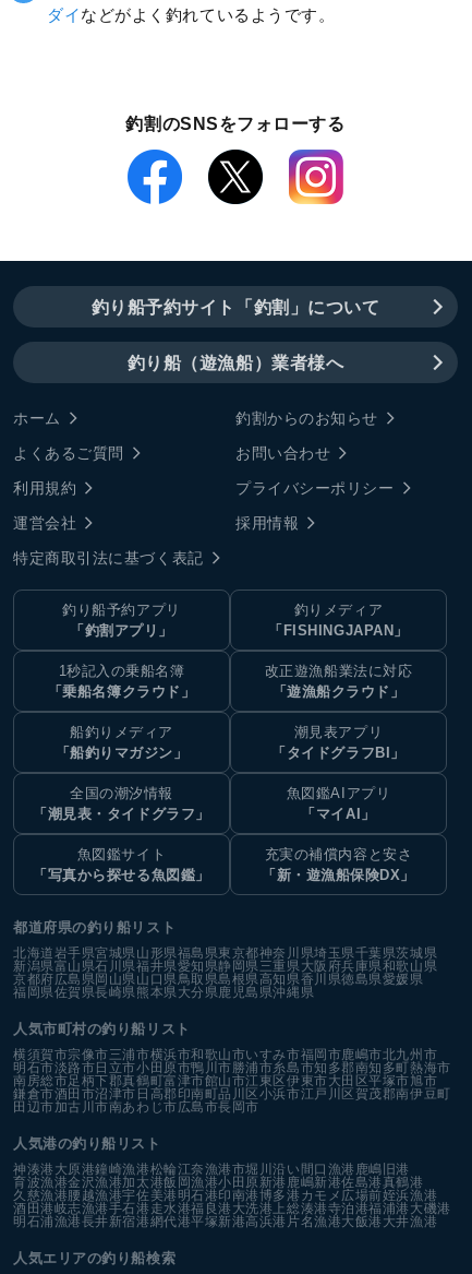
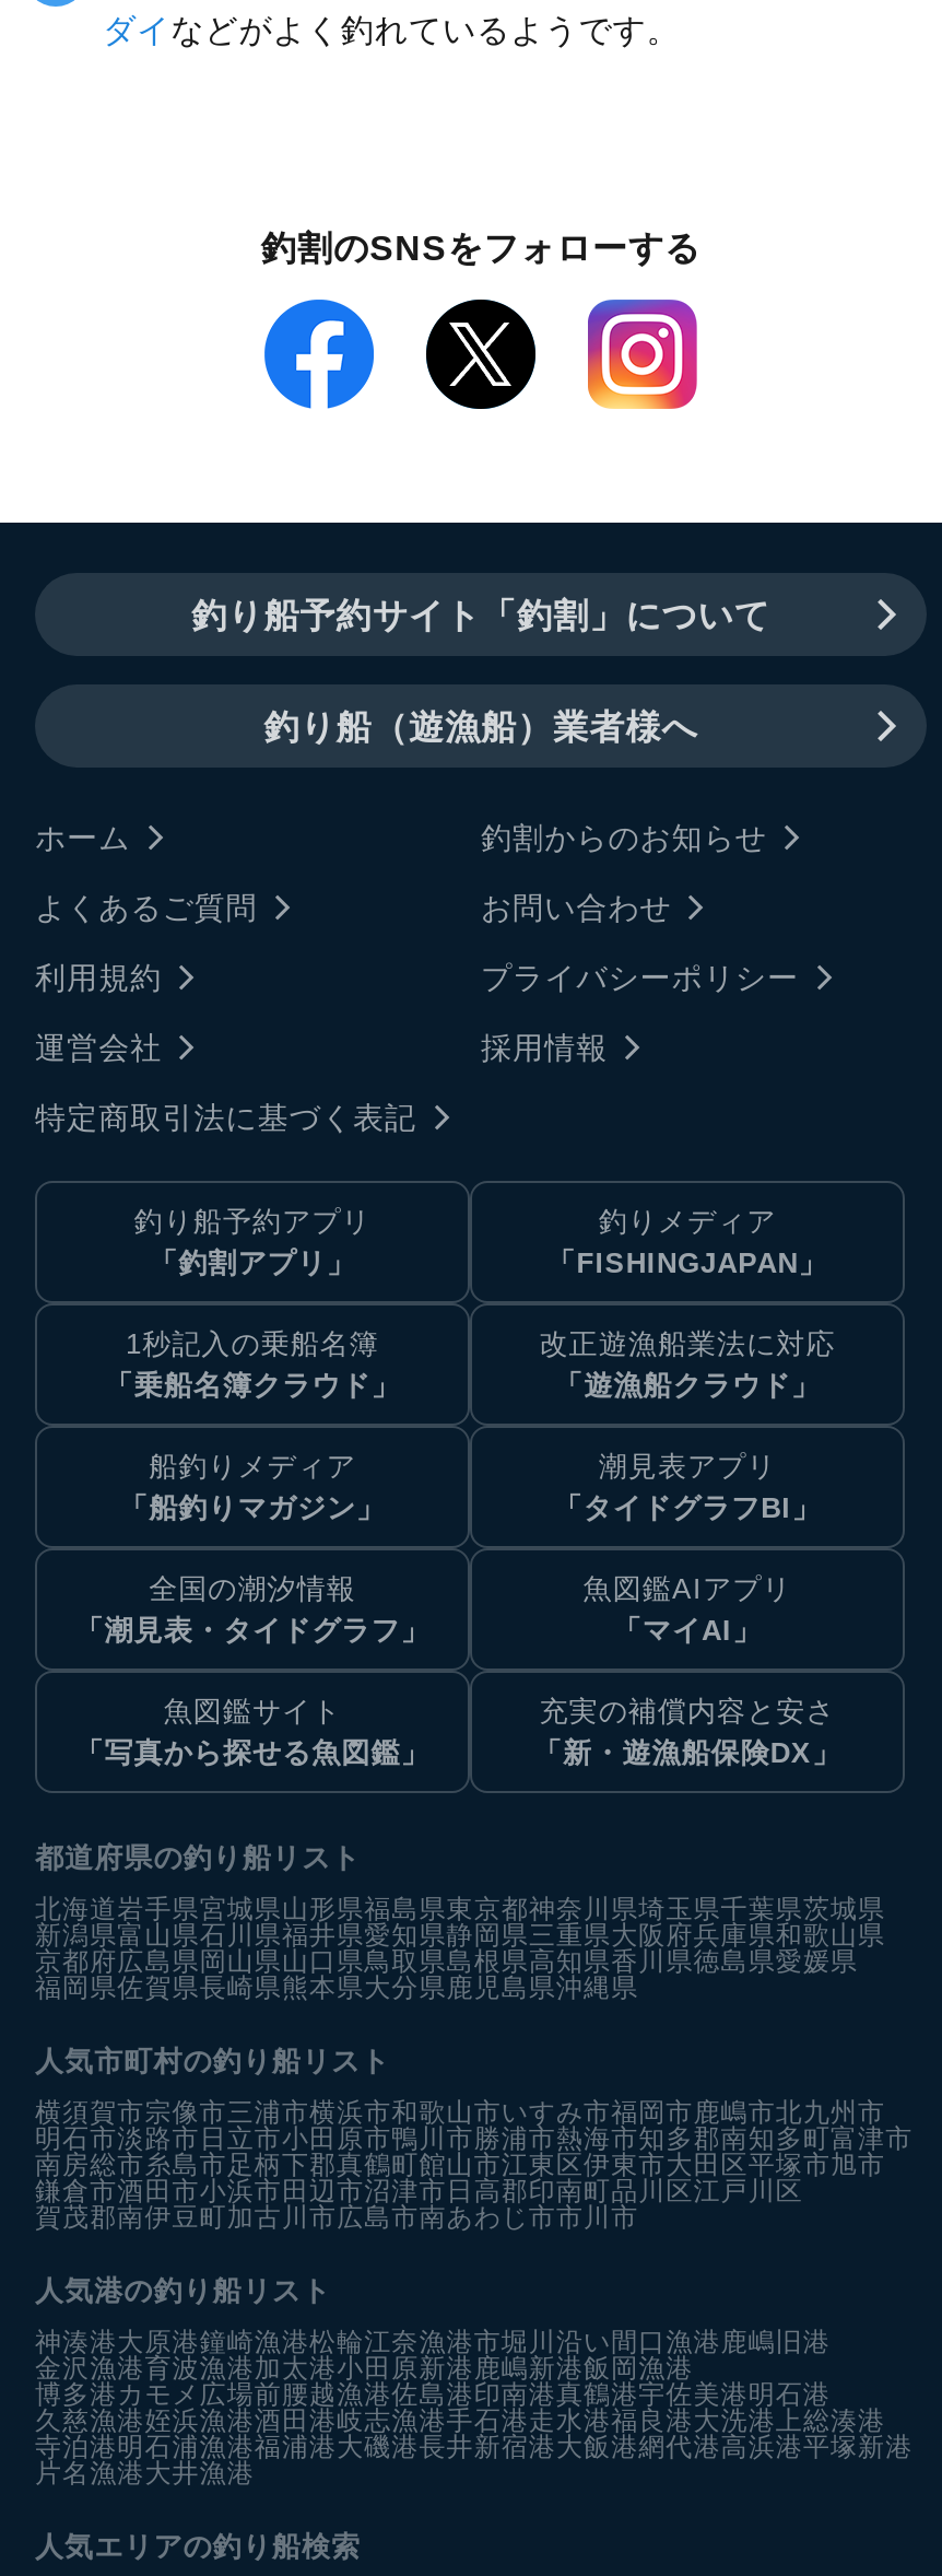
- 明石市淡路市日立市小田原市鴨川市勝浦市糸島市知多郡南知多町熱海市
- 南房総市足柄下郡真鶴町富津市館山市江東区伊東市大田区平塚市旭市
- 鎌倉市酒田市沼津市日高郡印南町品川区小浜市江戸川区賀茂郡南伊豆町
- 田辺市加古川市南あわじ市広島市長岡市
+ 明石市淡路市日立市小田原市鴨川市勝浦市熱海市知多郡南知多町富津市
+ 南房総市糸島市足柄下郡真鶴町館山市江東区伊東市大田区平塚市旭市
+ 鎌倉市酒田市小浜市田辺市沼津市日高郡印南町品川区江戸川区
+ 賀茂郡南伊豆町加古川市広島市南あわじ市市川市

- 育波漁港金沢漁港加太港飯岡漁港小田原新港鹿嶋新港佐島港真鶴港
- 久慈漁港腰越漁港宇佐美港明石港印南港博多港カモメ広場前姪浜漁港
- 酒田港岐志漁港手石港走水港福良港大洗港上総湊港寺泊港福浦港大磯港
- 明石浦漁港長井新宿港網代港平塚新港高浜港片名漁港大飯港大井漁港
+ 金沢漁港育波漁港加太港小田原新港鹿嶋新港飯岡漁港
+ 博多港カモメ広場前腰越漁港佐島港印南港真鶴港宇佐美港明石港
+ 久慈漁港姪浜漁港酒田港岐志漁港手石港走水港福良港大洗港上総湊港
+ 寺泊港明石浦漁港福浦港大磯港長井新宿港大飯港網代港高浜港平塚新港
+ 片名漁港大井漁港
